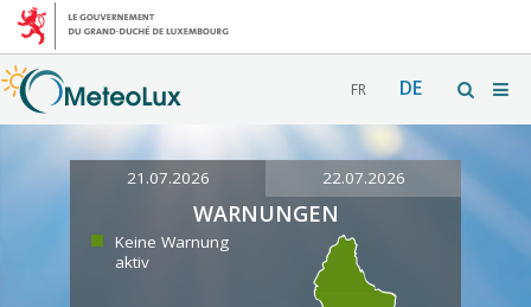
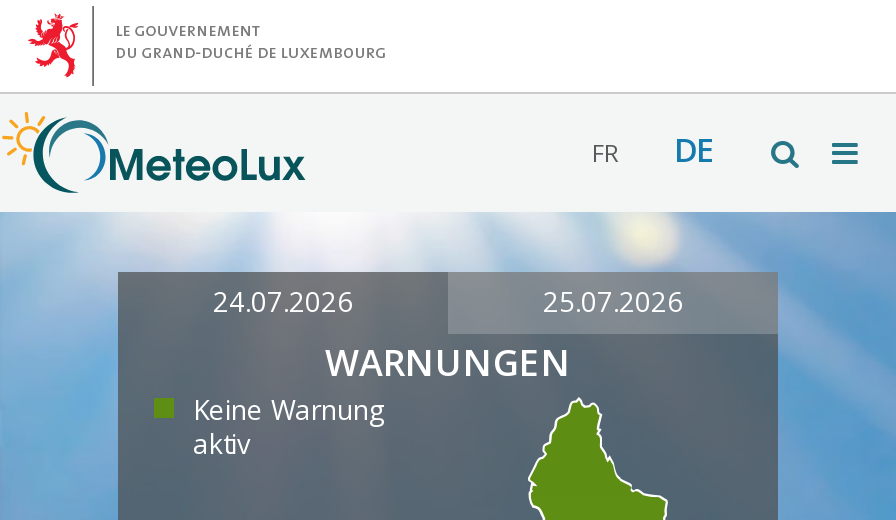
- 21.07.2026
+ 24.07.2026

- 22.07.2026
+ 25.07.2026
